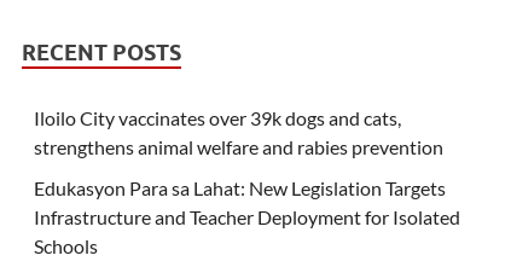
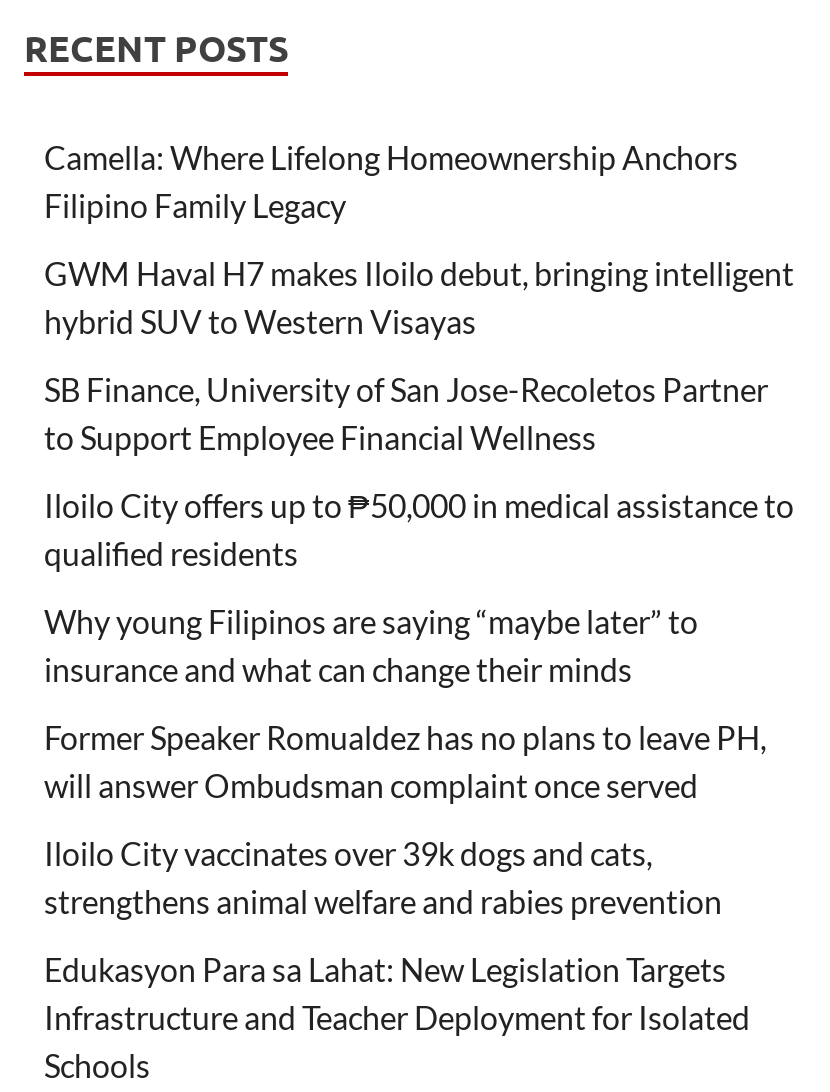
+ Camella: Where Lifelong Homeownership Anchors
+ Filipino Family Legacy
+ GWM Haval H7 makes Iloilo debut, bringing intelligent
+ hybrid SUV to Western Visayas
+ SB Finance, University of San Jose-Recoletos Partner
+ to Support Employee Financial Wellness
+ Iloilo City offers up to ₱50,000 in medical assistance to
+ qualified residents
+ Why young Filipinos are saying “maybe later” to
+ insurance and what can change their minds
+ Former Speaker Romualdez has no plans to leave PH,
+ will answer Ombudsman complaint once served
